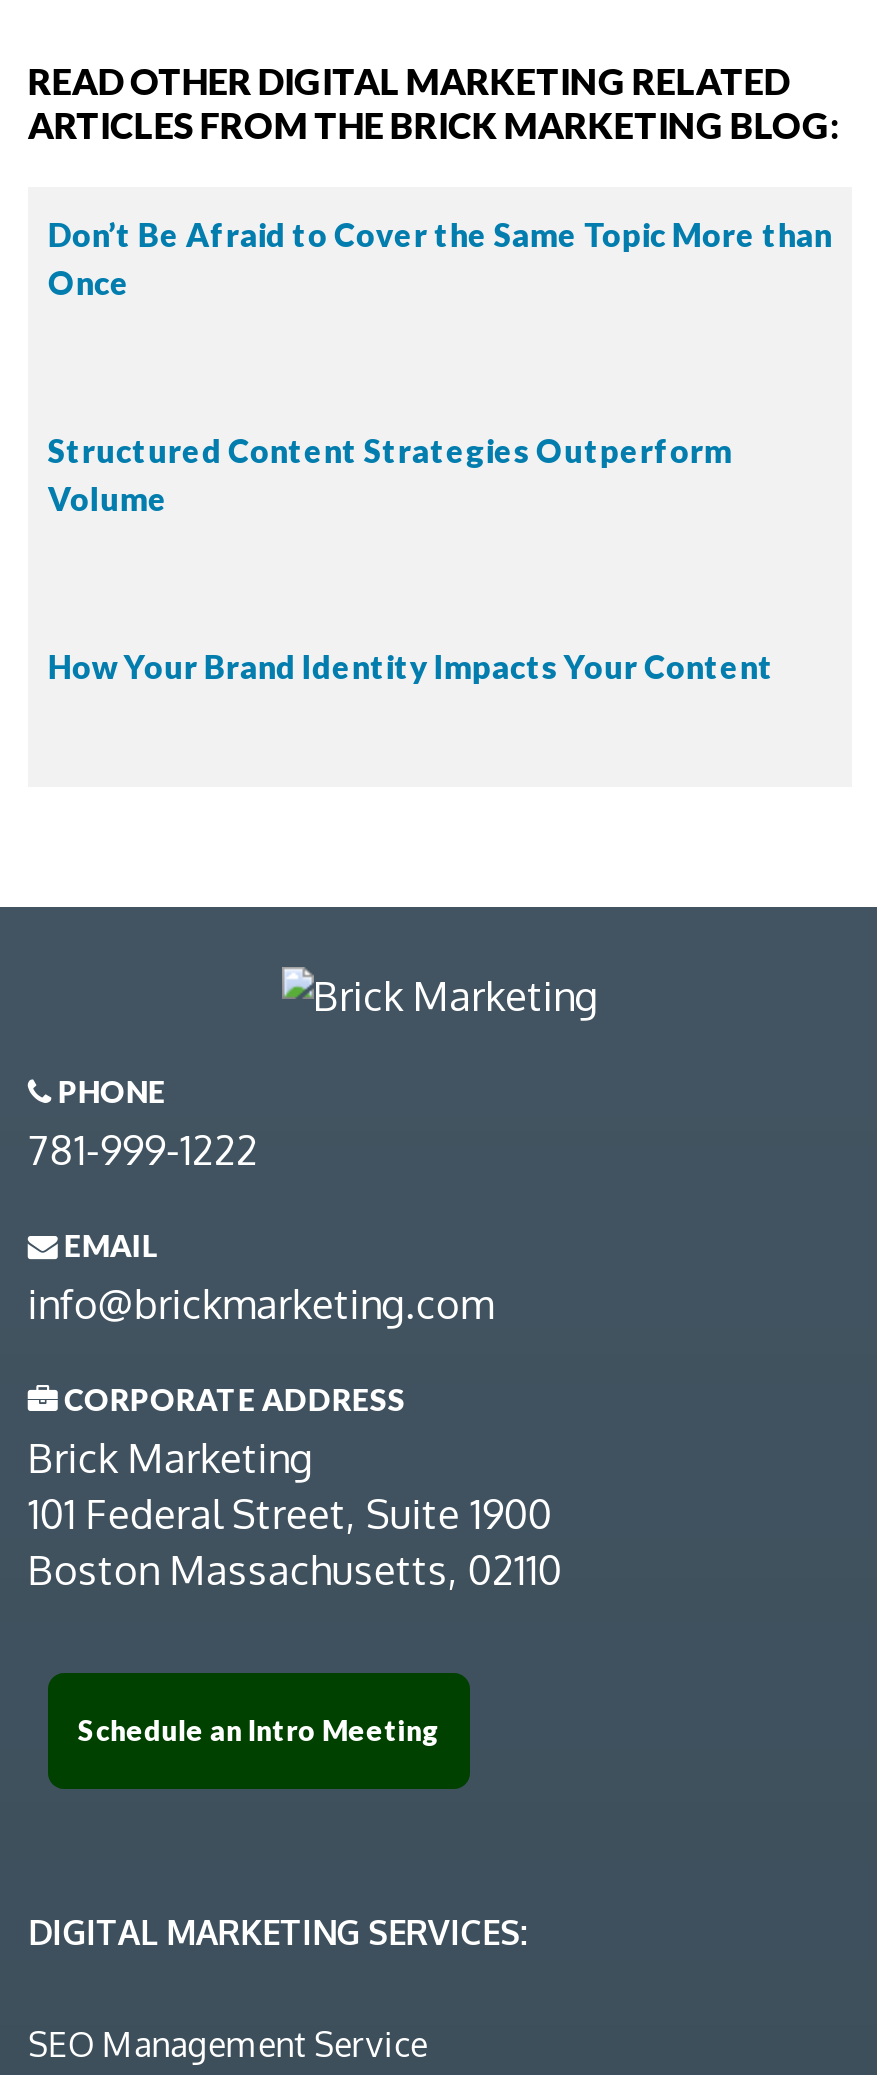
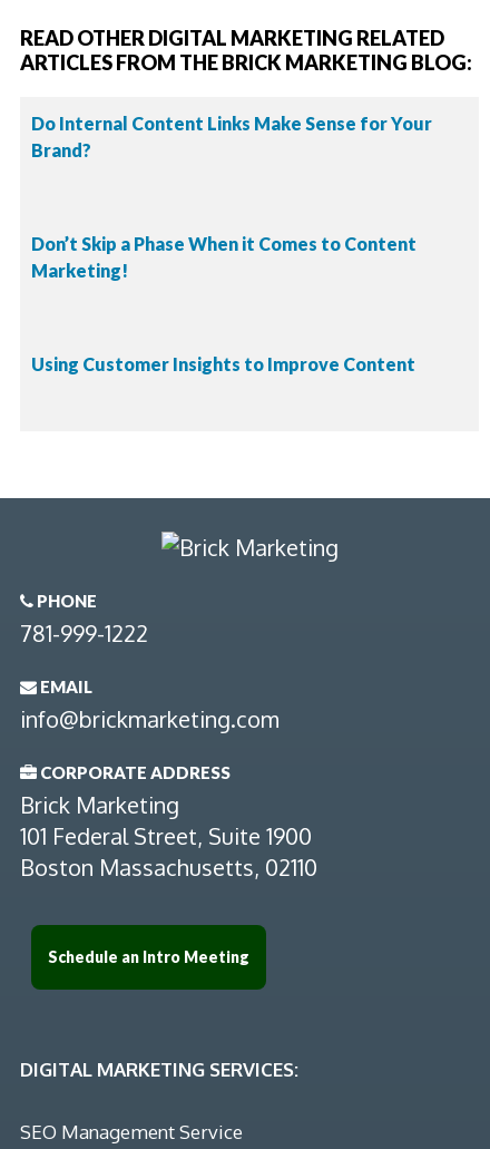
- Don’t Be Afraid to Cover the Same Topic More than
- Once
+ Do Internal Content Links Make Sense for Your
+ Brand?

- Structured Content Strategies Outperform
- Volume
+ Don’t Skip a Phase When it Comes to Content
+ Marketing!

- How Your Brand Identity Impacts Your Content
+ Using Customer Insights to Improve Content
